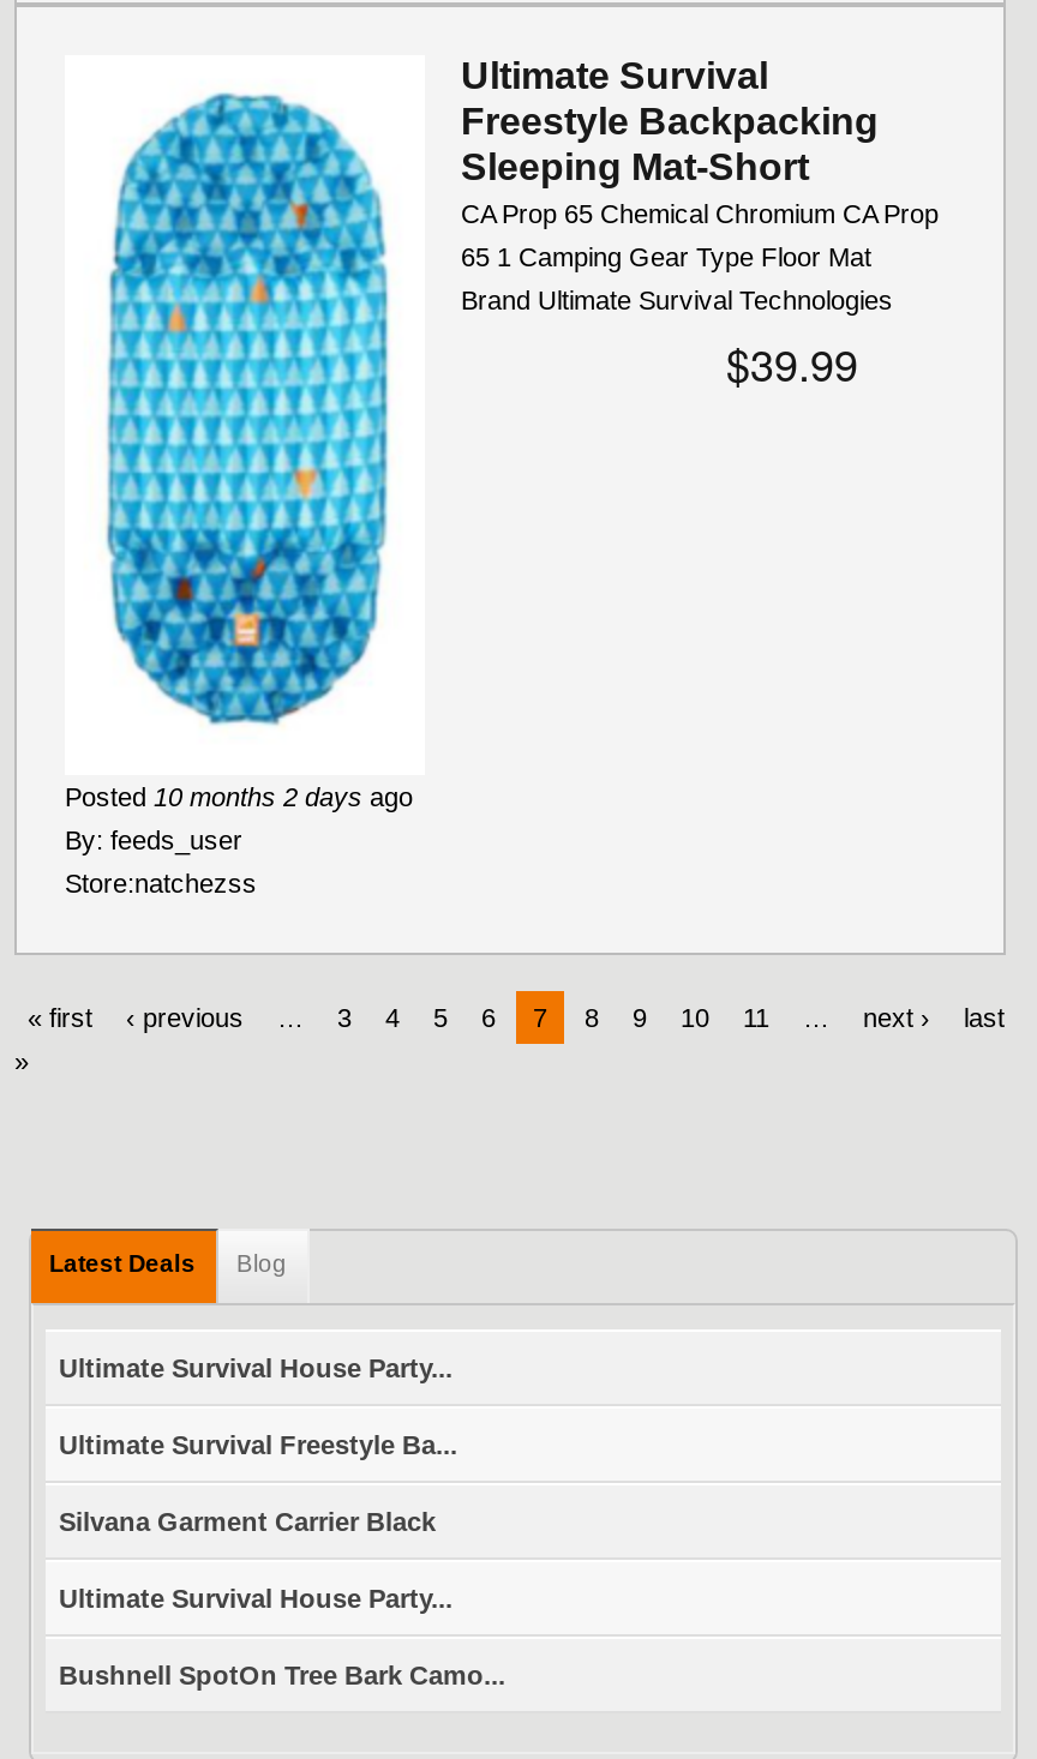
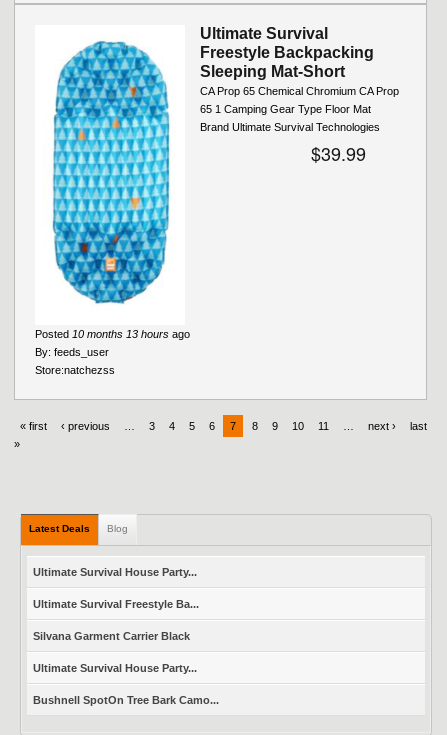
- Posted 10 months 2 days ago
+ Posted 10 months 13 hours ago
